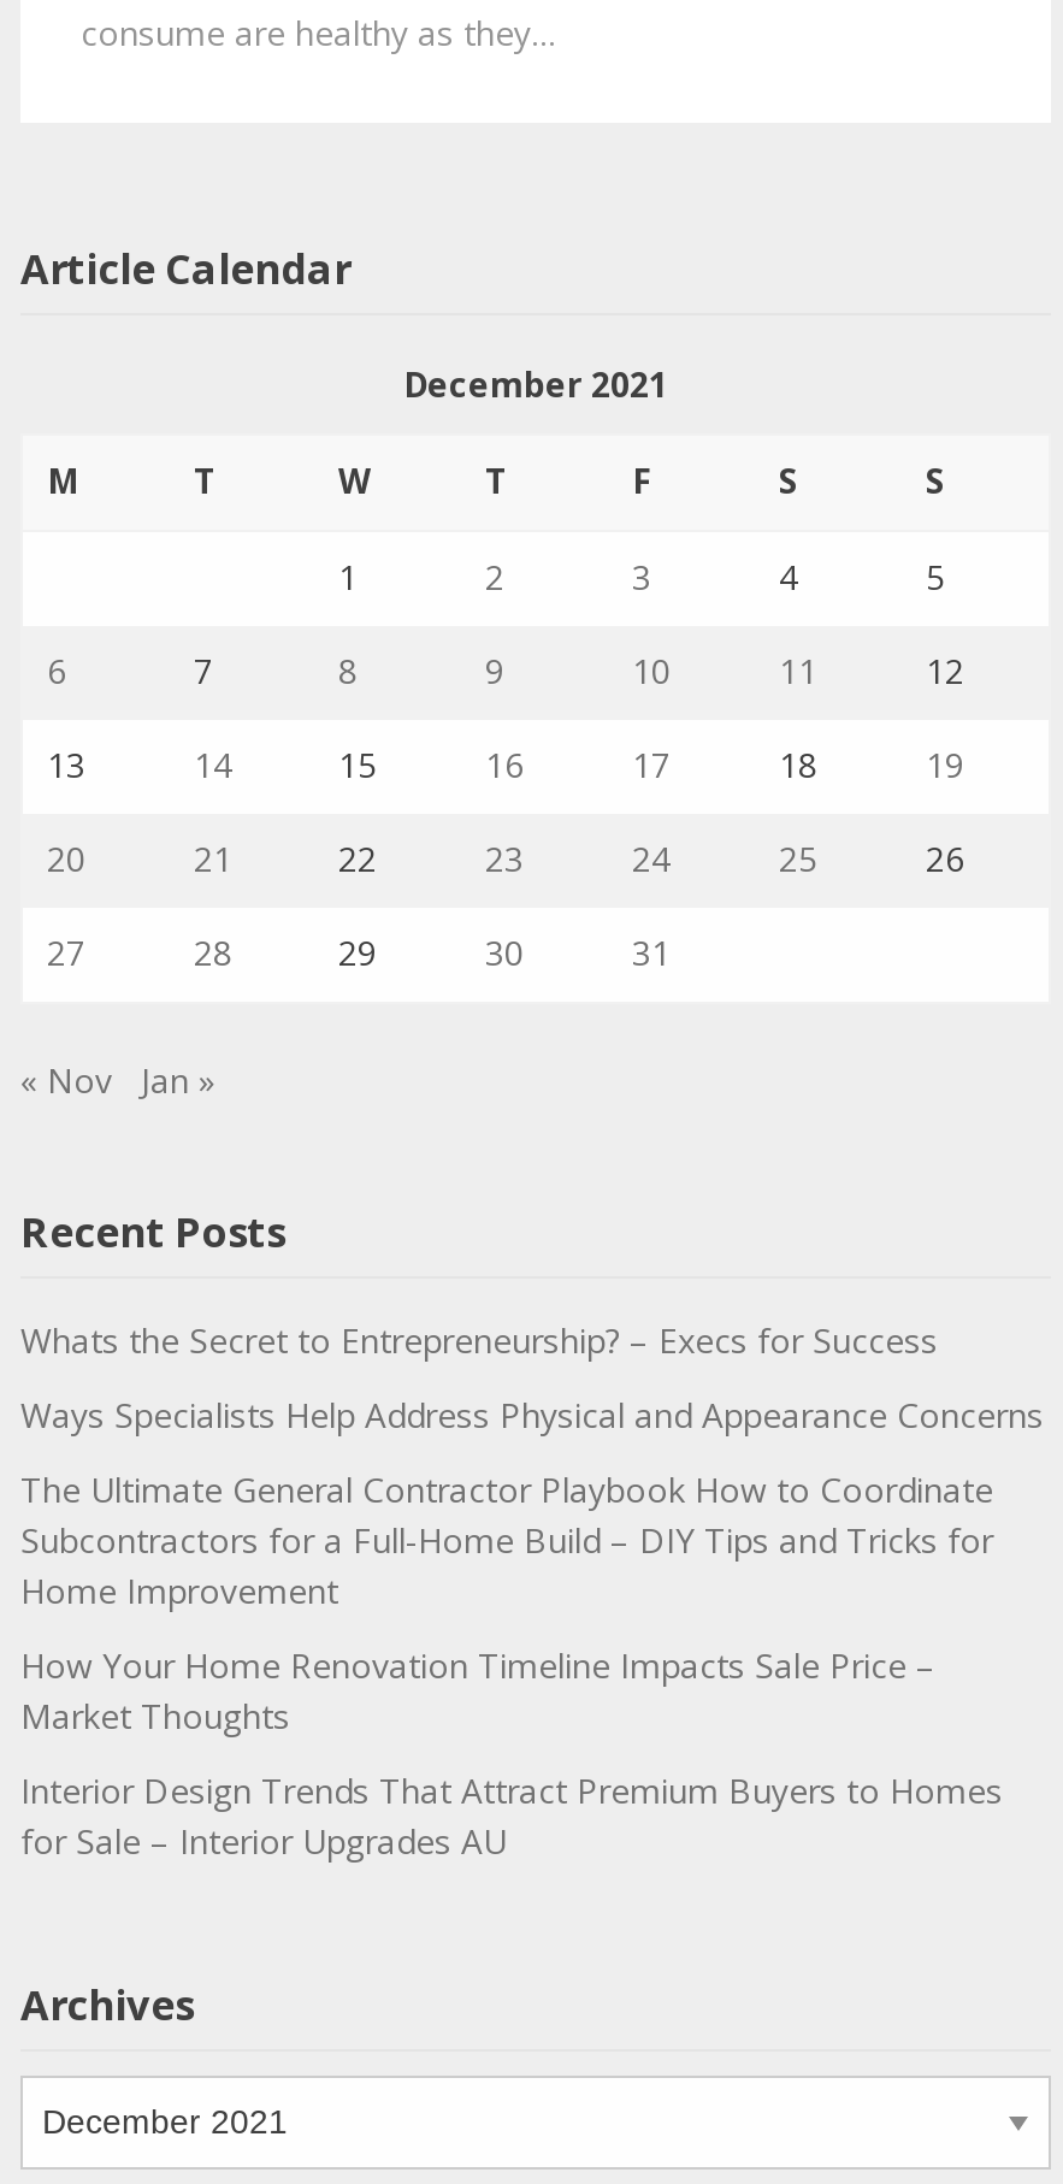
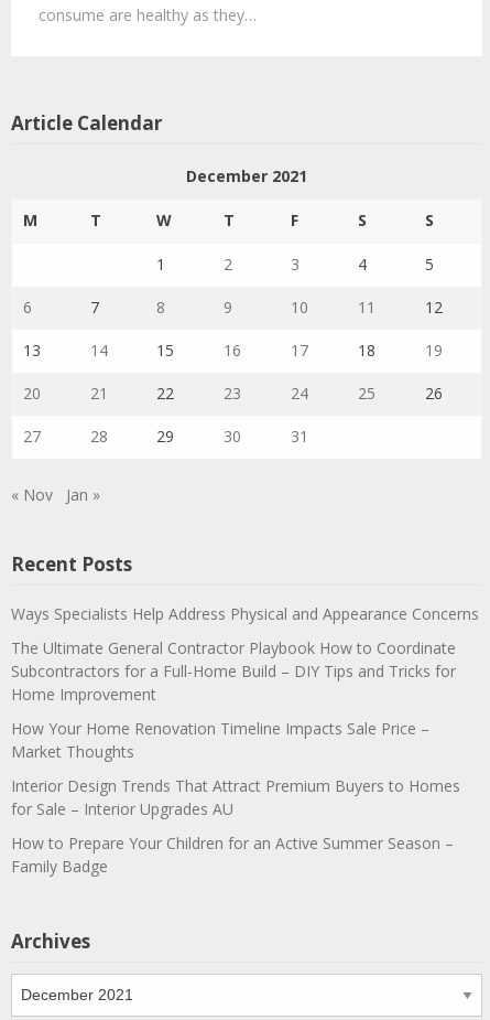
- Whats the Secret to Entrepreneurship? – Execs for Success

moved up: Ways Specialists Help Address Physical and Appearance Concerns | The Ultimate General Contractor Playbook How to Coordinate | Subcontractors for a Full-Home Build – DIY Tips and Tricks for | Home Improvement | How Your Home Renovation Timeline Impacts Sale Price – | Market Thoughts | Interior Design Trends That Attract Premium Buyers to Homes | for Sale – Interior Upgrades AU

+ How to Prepare Your Children for an Active Summer Season –
+ Family Badge
